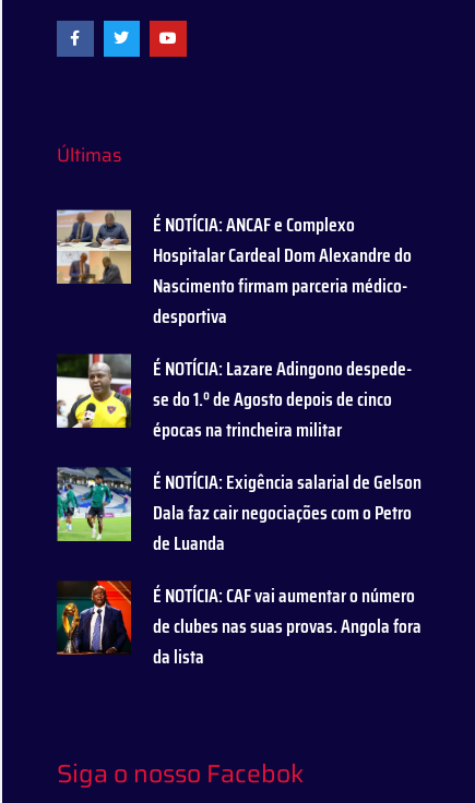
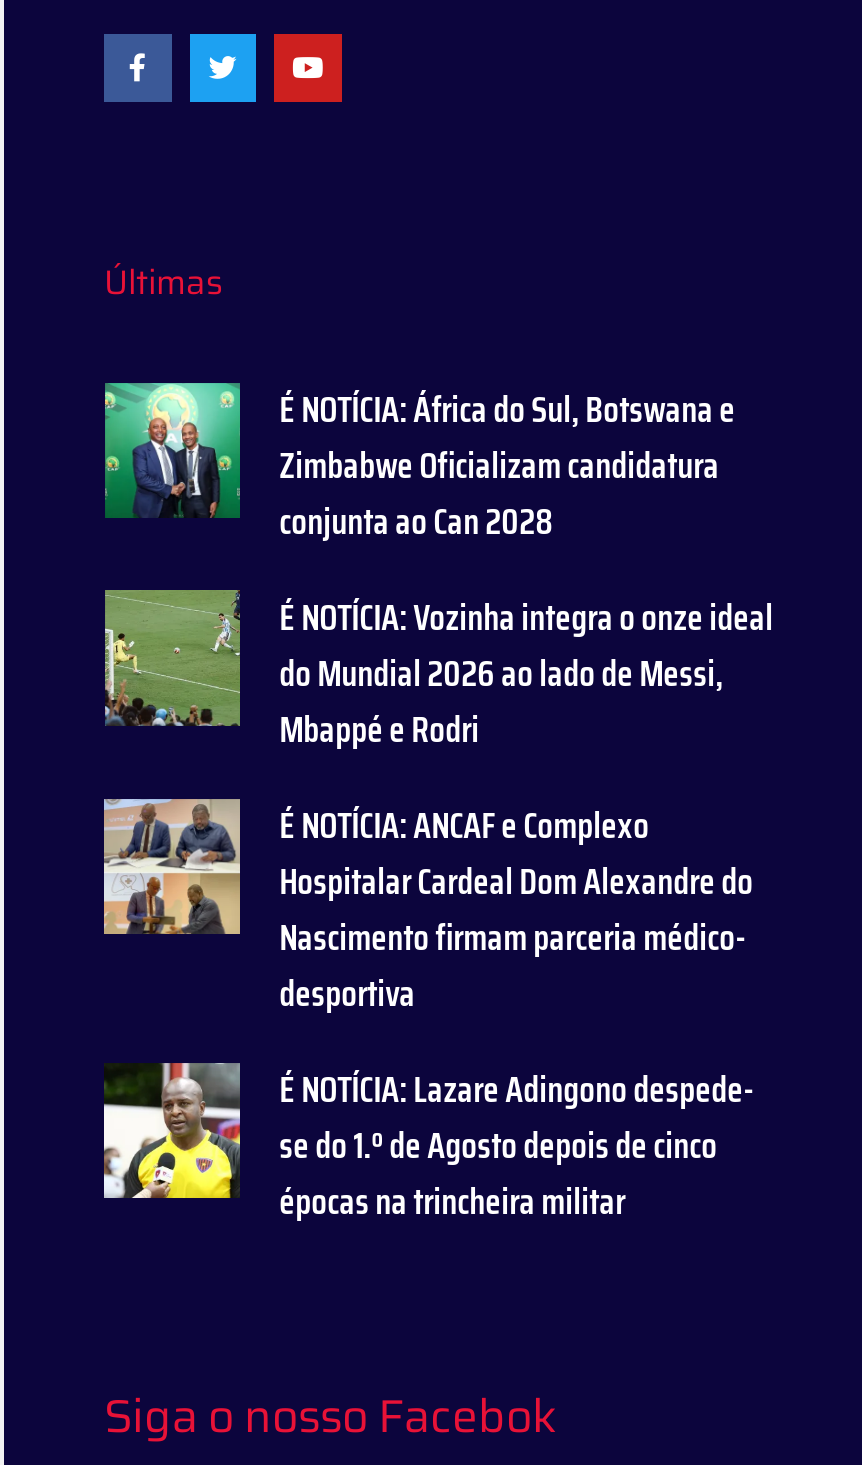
+ [image]

+ [image]
+ É NOTÍCIA: África do Sul, Botswana e
+ Zimbabwe Oficializam candidatura
+ conjunta ao Can 2028
+ É NOTÍCIA: Vozinha integra o onze ideal
+ do Mundial 2026 ao lado de Messi,
+ Mbappé e Rodri

moved down: [image] | É NOTÍCIA: ANCAF e Complexo | Hospitalar Cardeal Dom Alexandre do | Nascimento firmam parceria médico- | desportiva | É NOTÍCIA: Lazare Adingono despede- | se do 1.º de Agosto depois de cinco | épocas na trincheira militar

- [image]
- É NOTÍCIA: Exigência salarial de Gelson
- Dala faz cair negociações com o Petro
- de Luanda
- É NOTÍCIA: CAF vai aumentar o número
- de clubes nas suas provas. Angola fora
- da lista

- [image]
